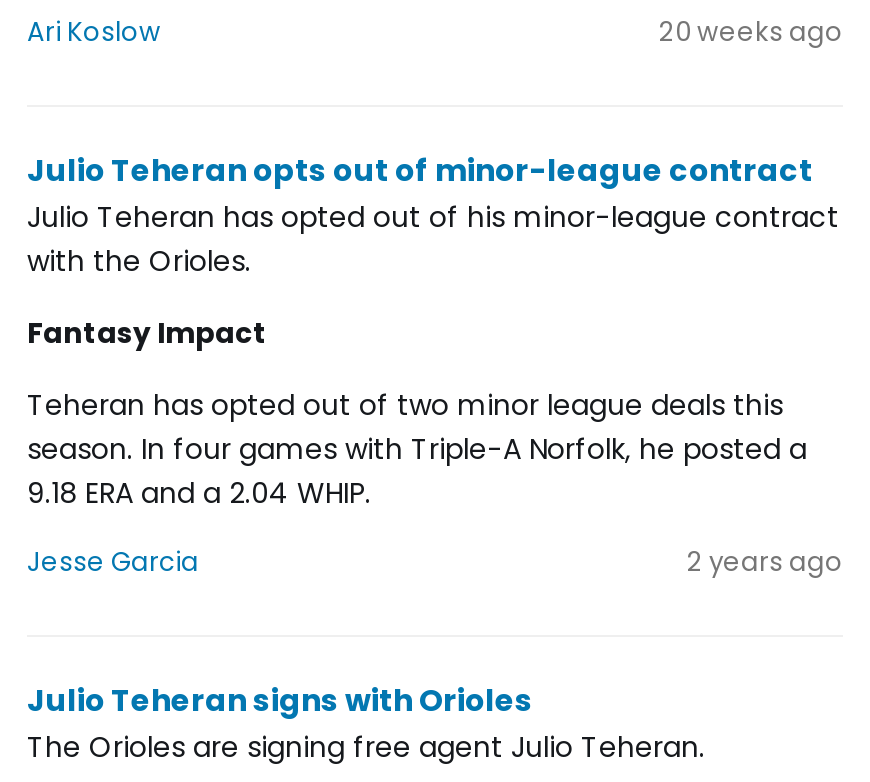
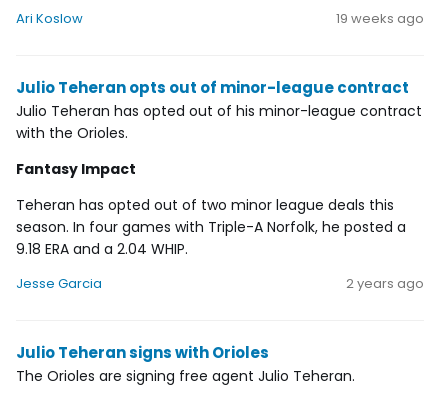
- 20 weeks ago
+ 19 weeks ago
